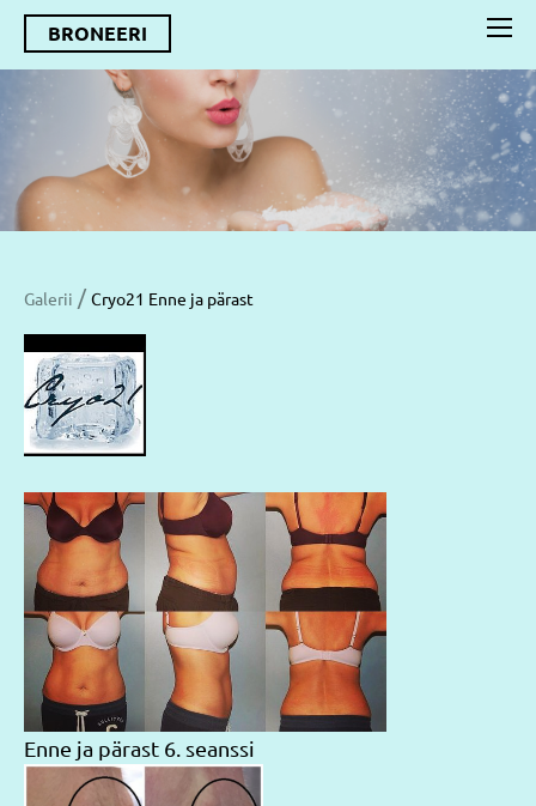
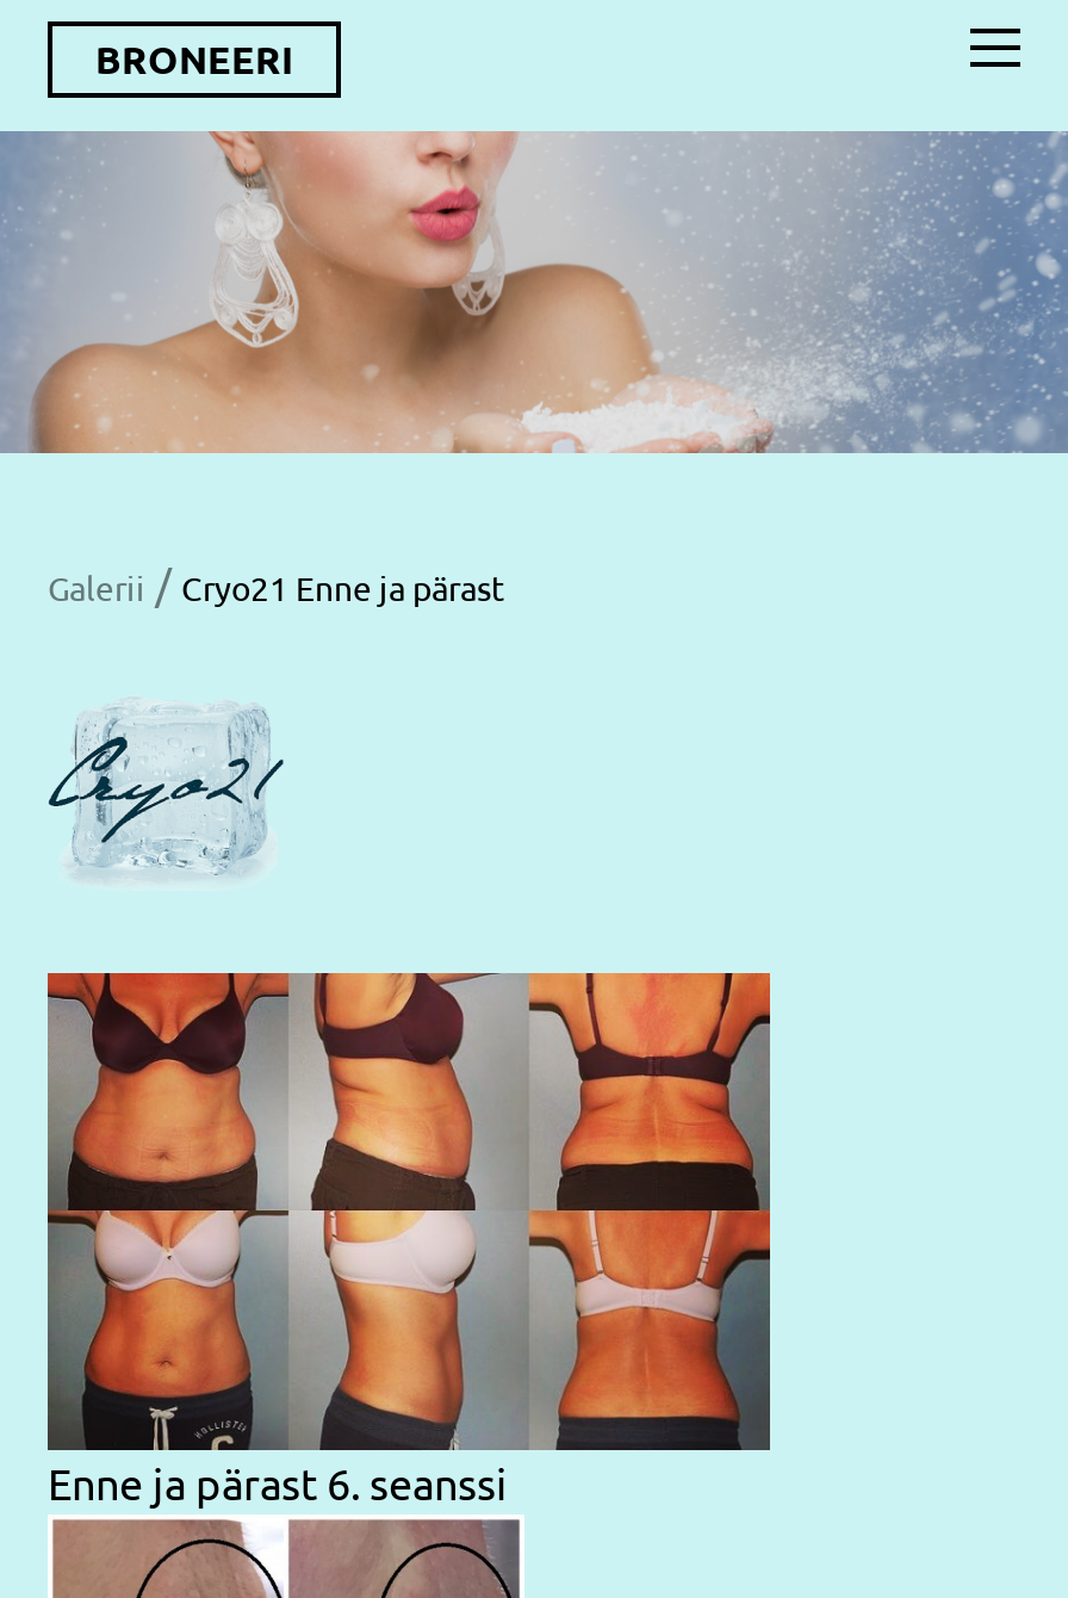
- [image]
+ [image]
